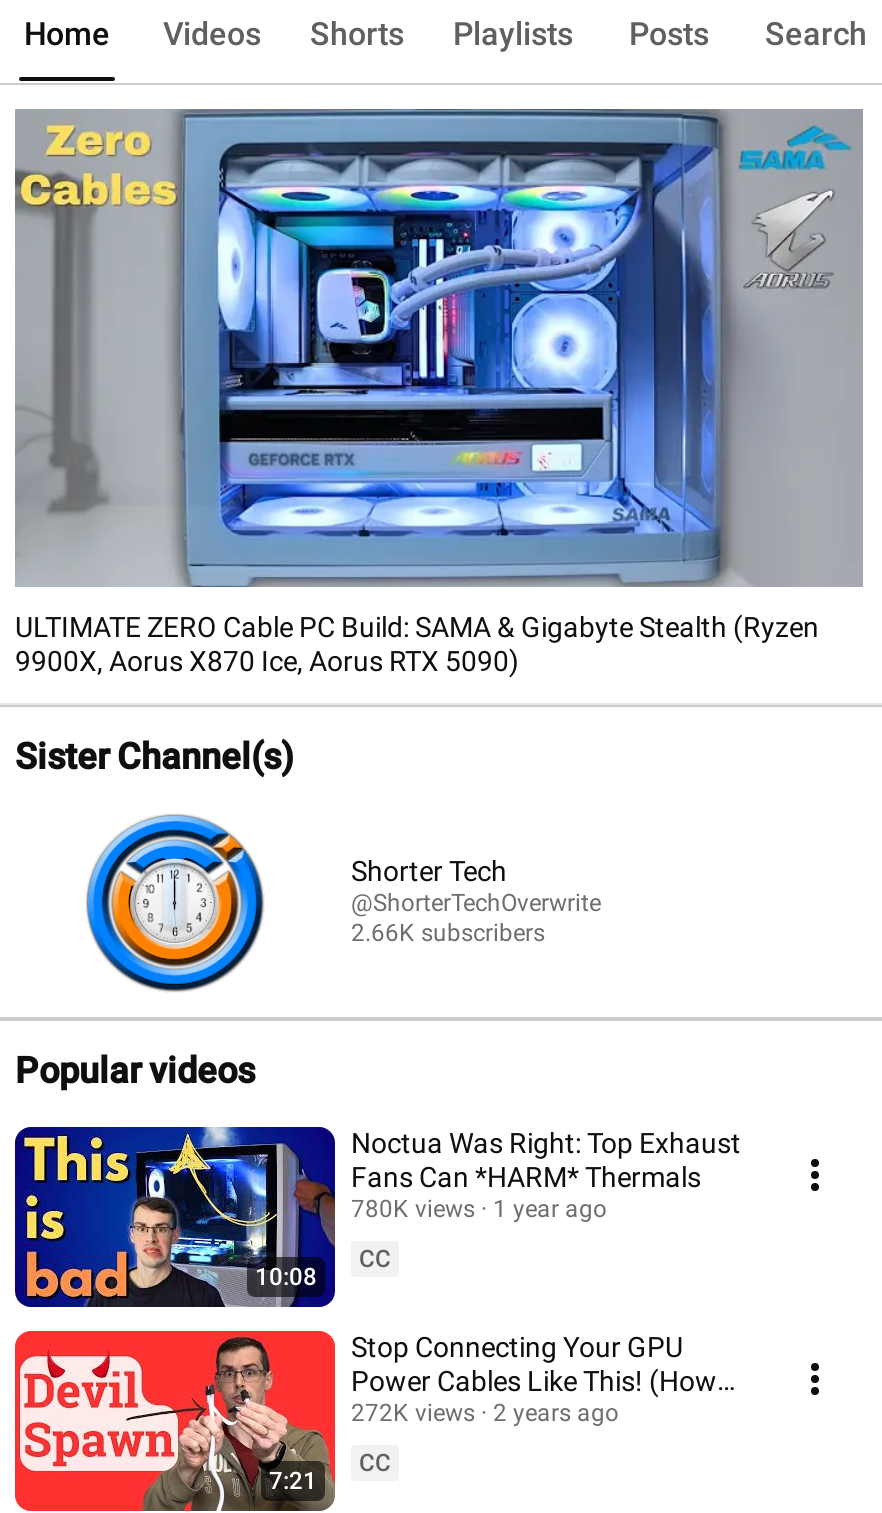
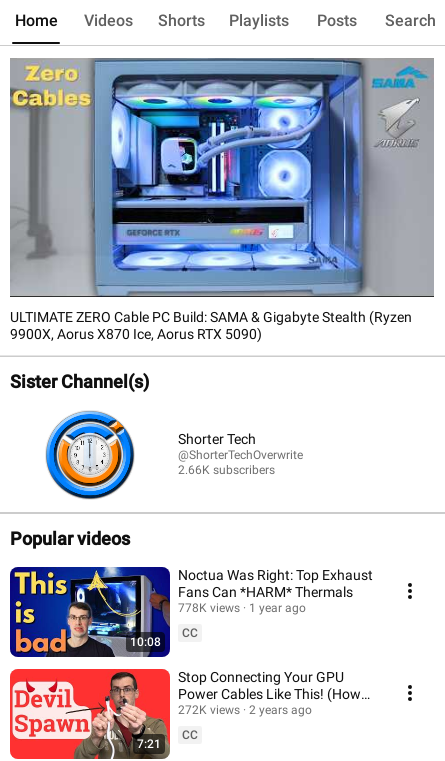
- 780K views 1 year ago
+ 778K views 1 year ago
